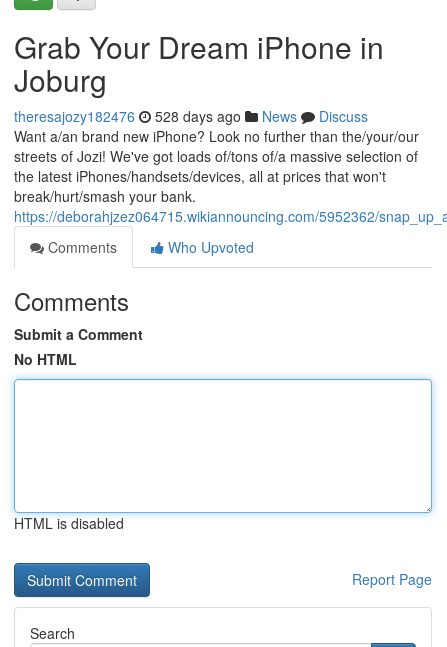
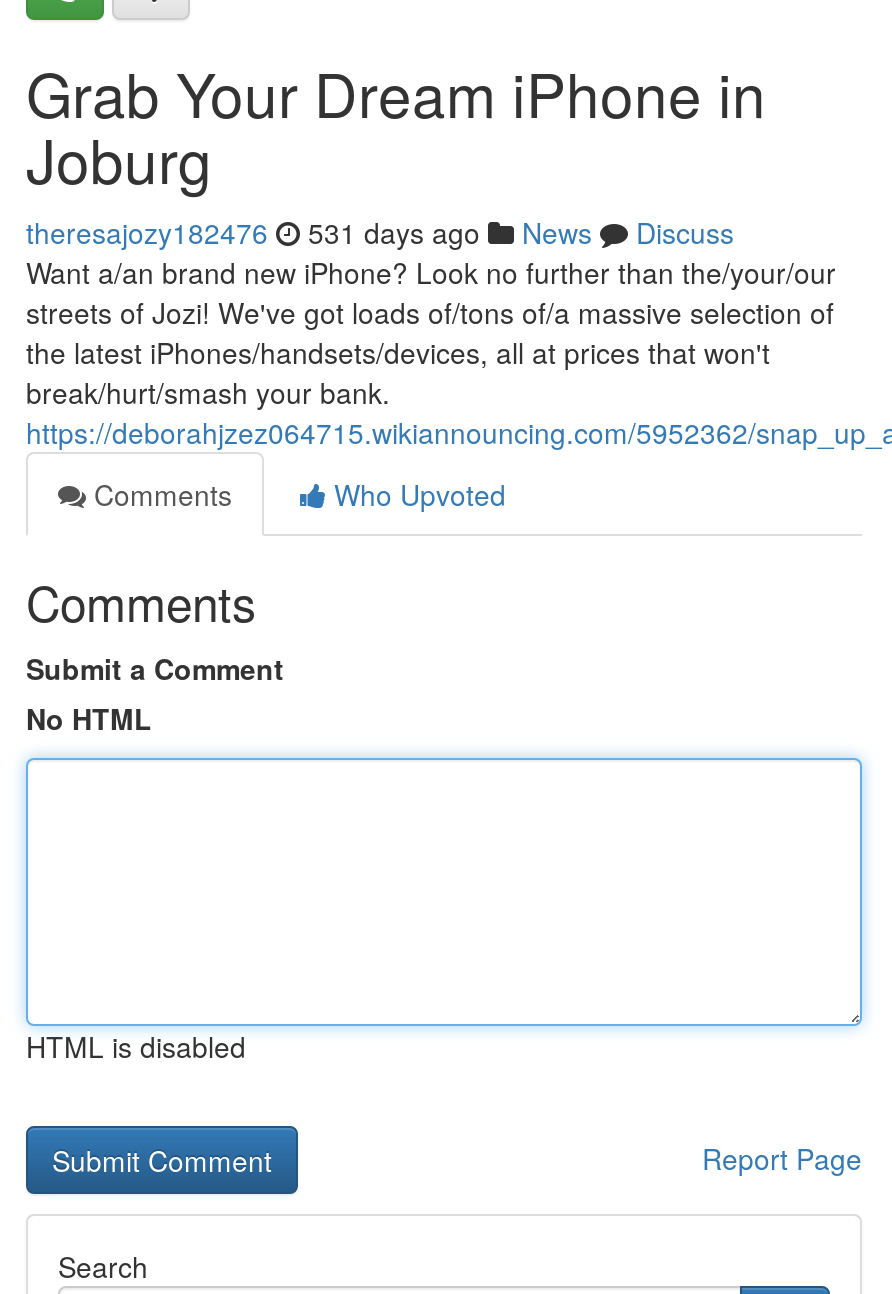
- theresajozy182476 528 days ago News Discuss
+ theresajozy182476 531 days ago News Discuss
